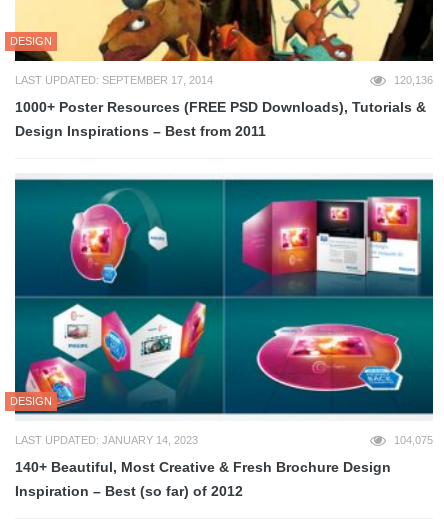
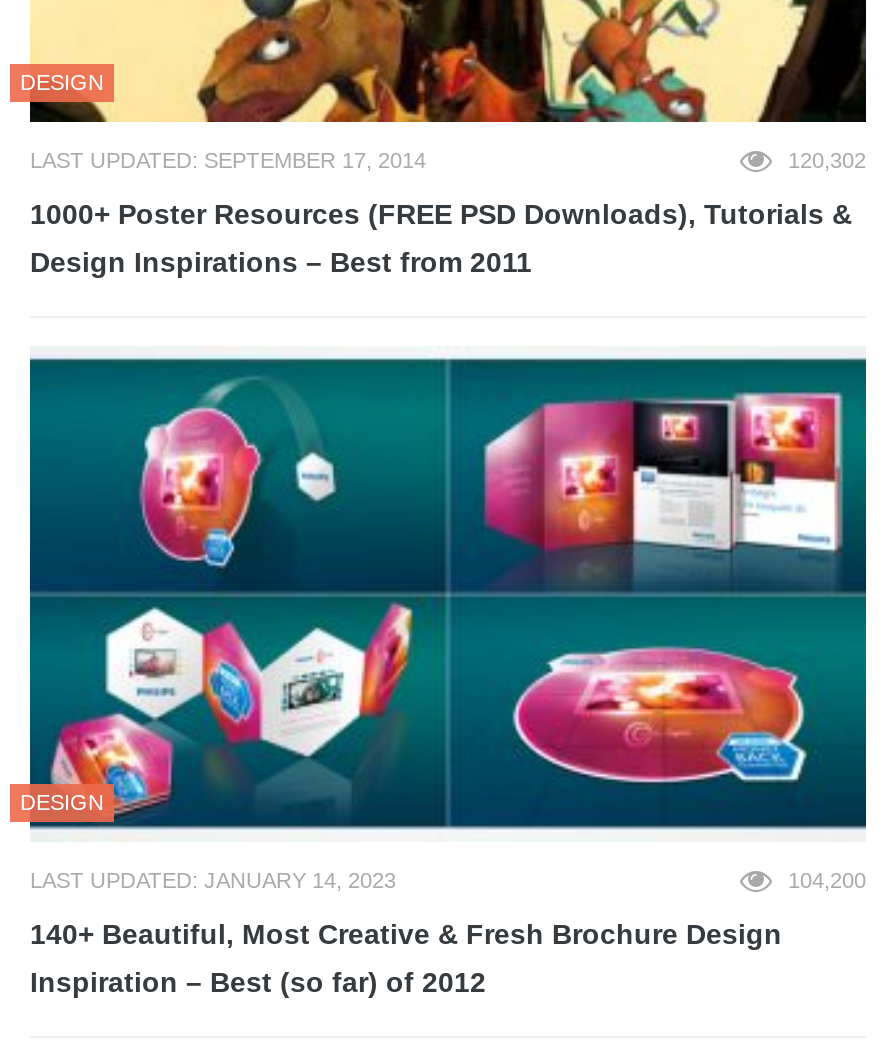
- 120,136
+ 120,302

- 104,075
+ 104,200
